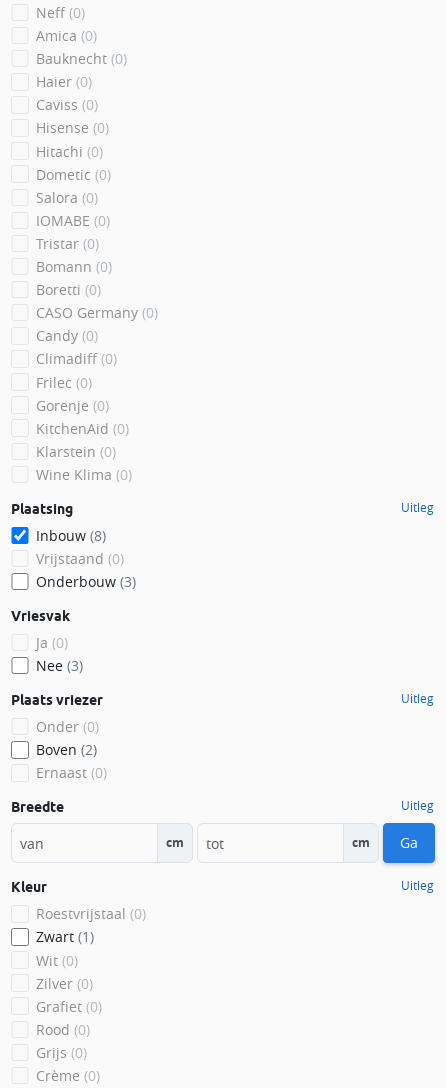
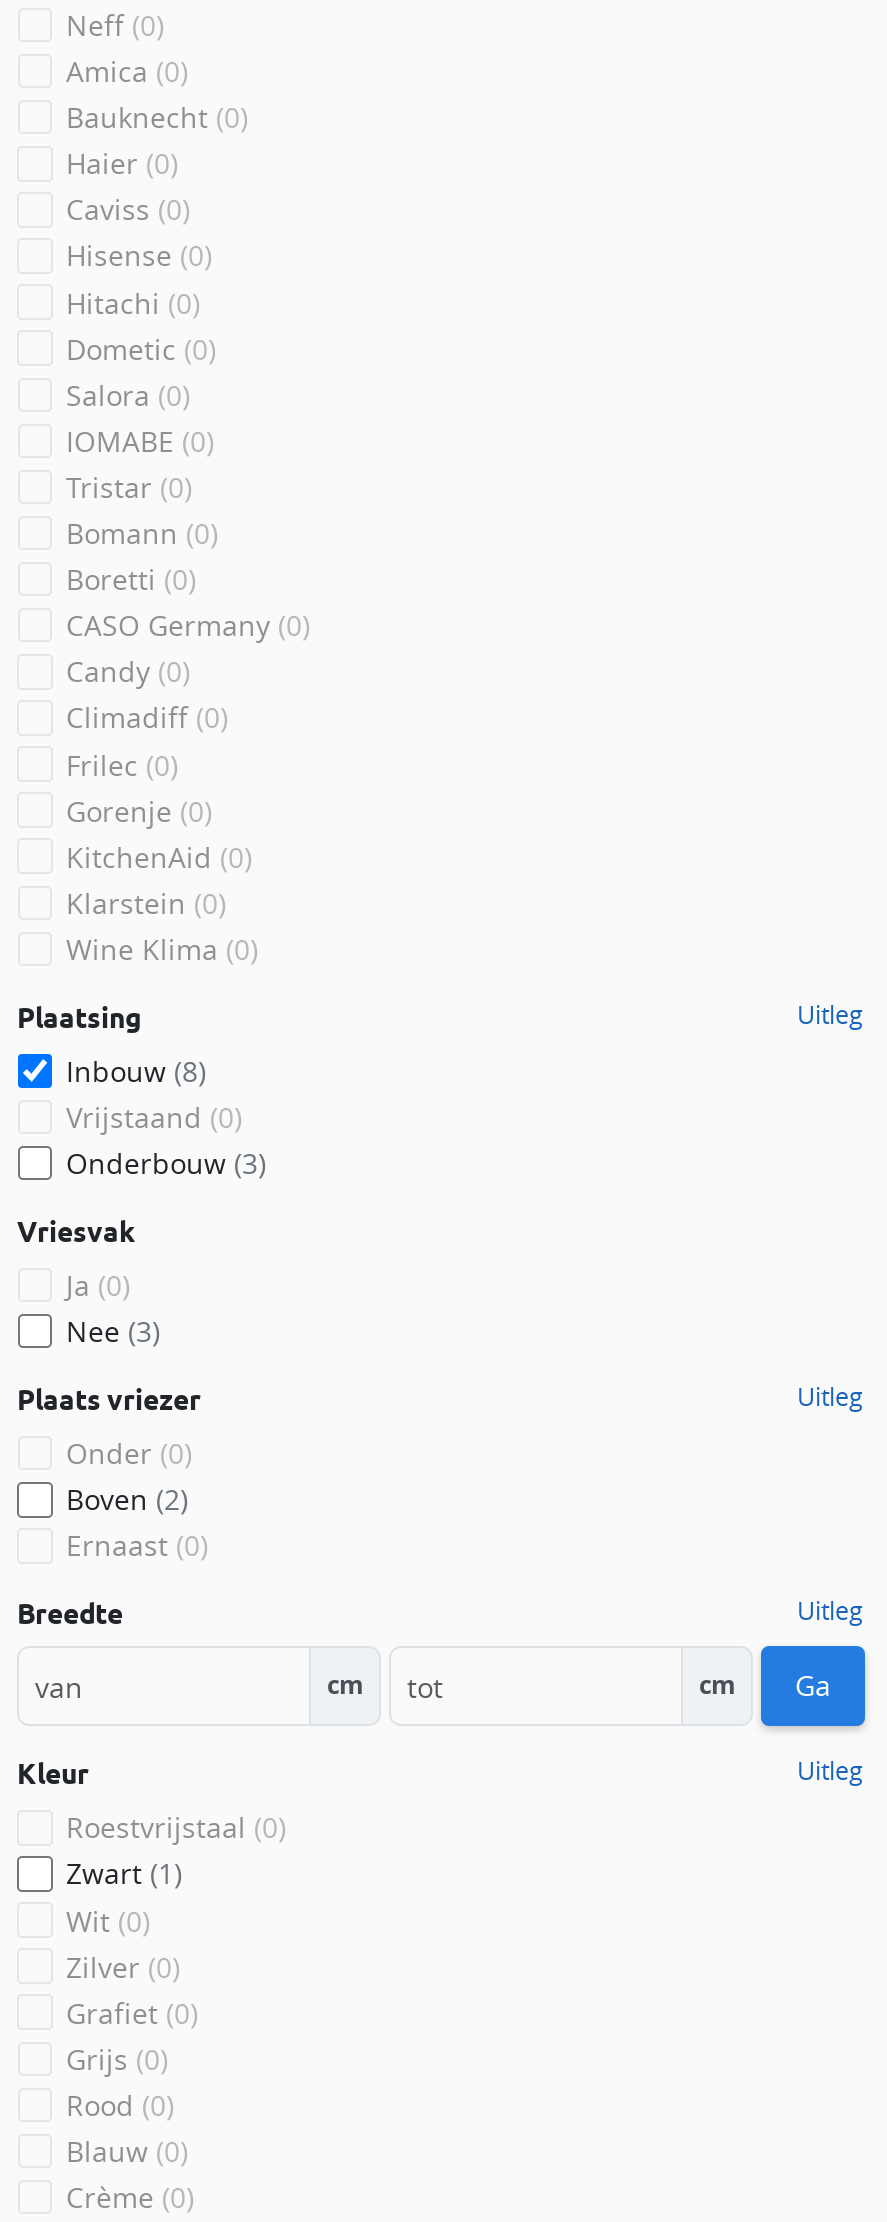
+ Grijs (0)

- Grijs (0)
+ Blauw (0)
